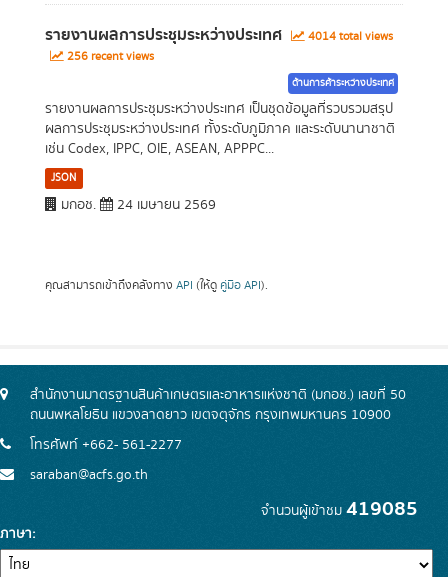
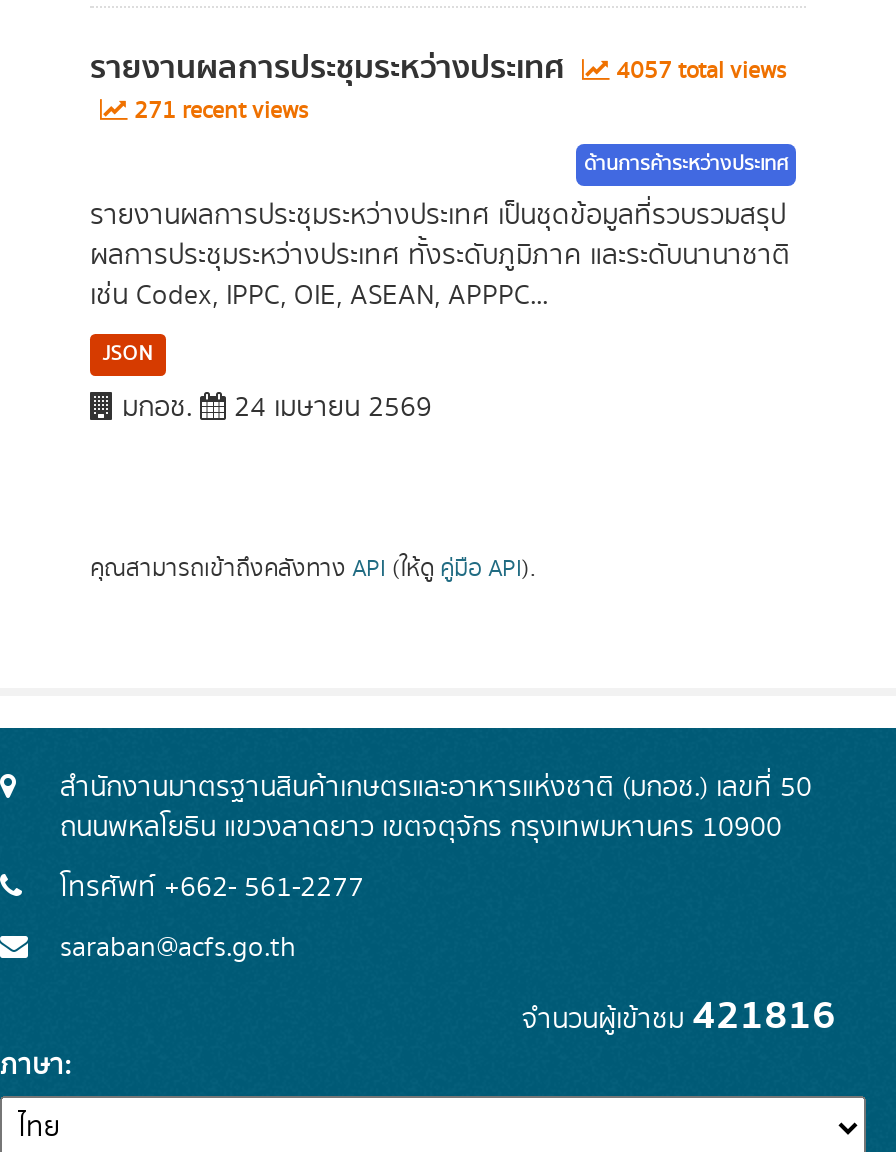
- รายงานผลการประชุมระหว่างประเทศ 4014 total views
+ รายงานผลการประชุมระหว่างประเทศ 4057 total views

- 256 recent views
+ 271 recent views

- จำนวนผู้เข้าชม419085
+ จำนวนผู้เข้าชม421816
